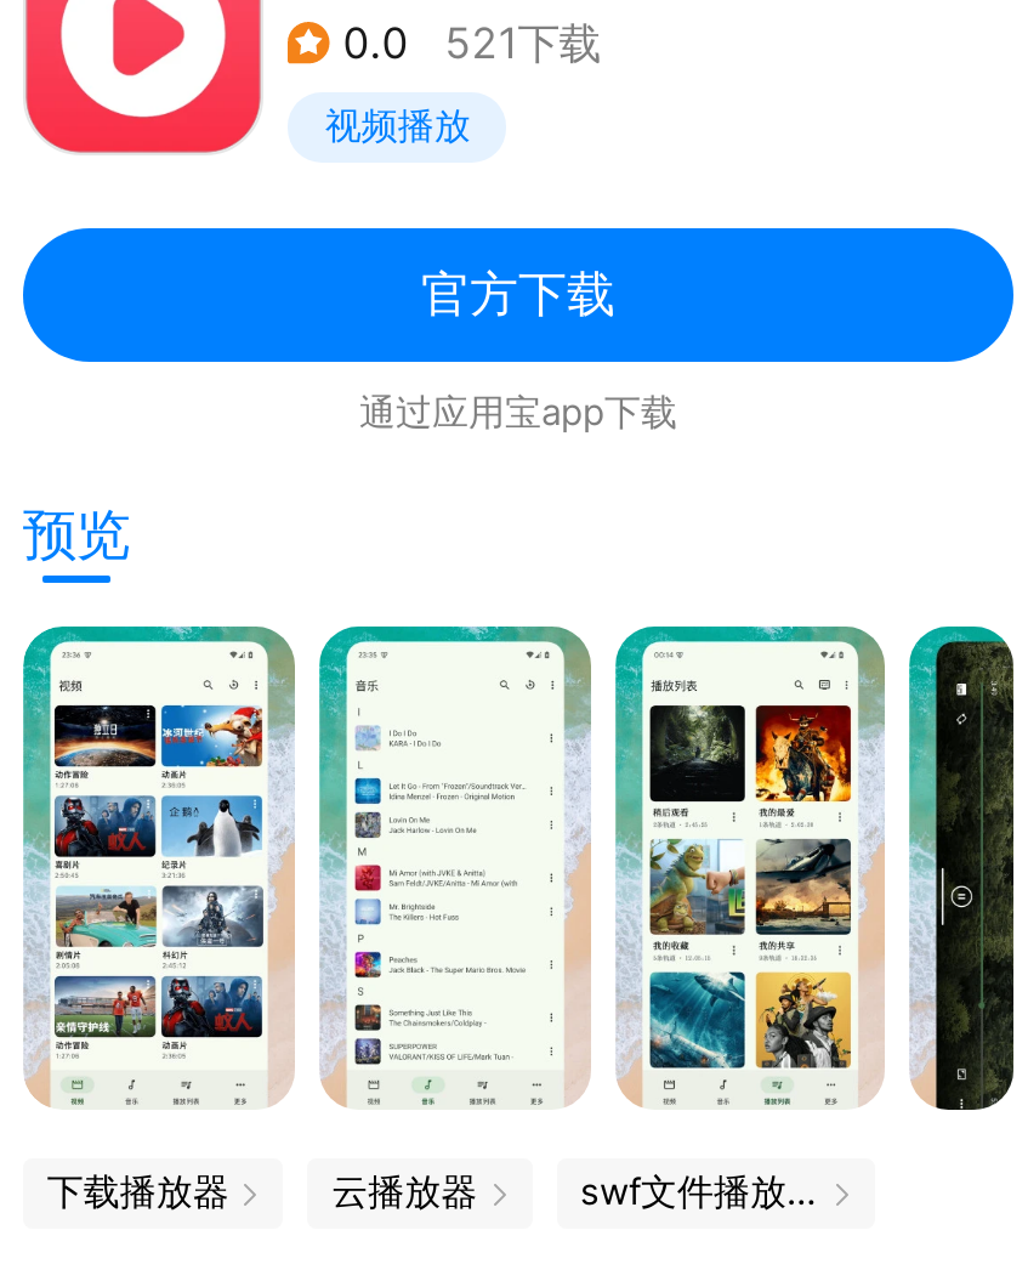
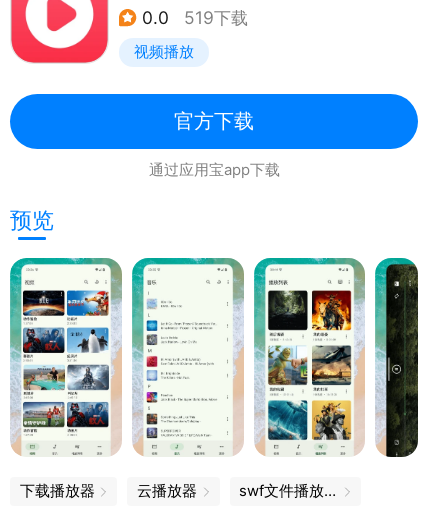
- 0.0 521下载
+ 0.0 519下载
